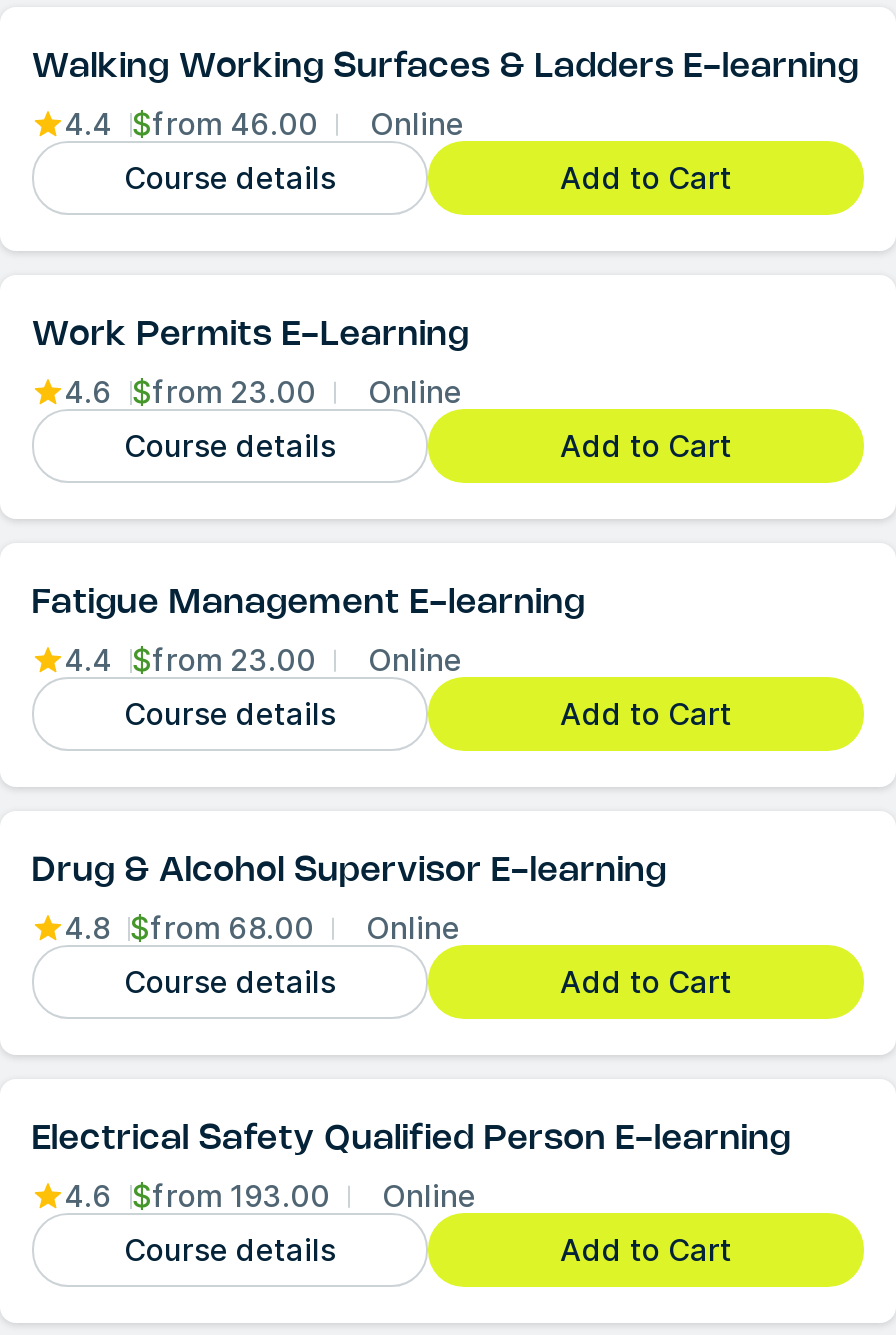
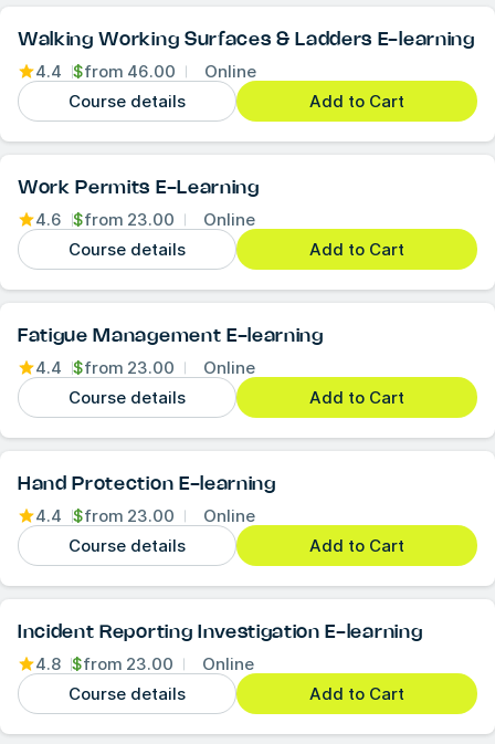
- Drug & Alcohol Supervisor E-learning
+ Hand Protection E-learning

- 4.8 $from 68.00 Online
+ 4.4 $from 23.00 Online

- Electrical Safety Qualified Person E-learning
+ Incident Reporting Investigation E-learning

- 4.6 $from 193.00 Online
+ 4.8 $from 23.00 Online
